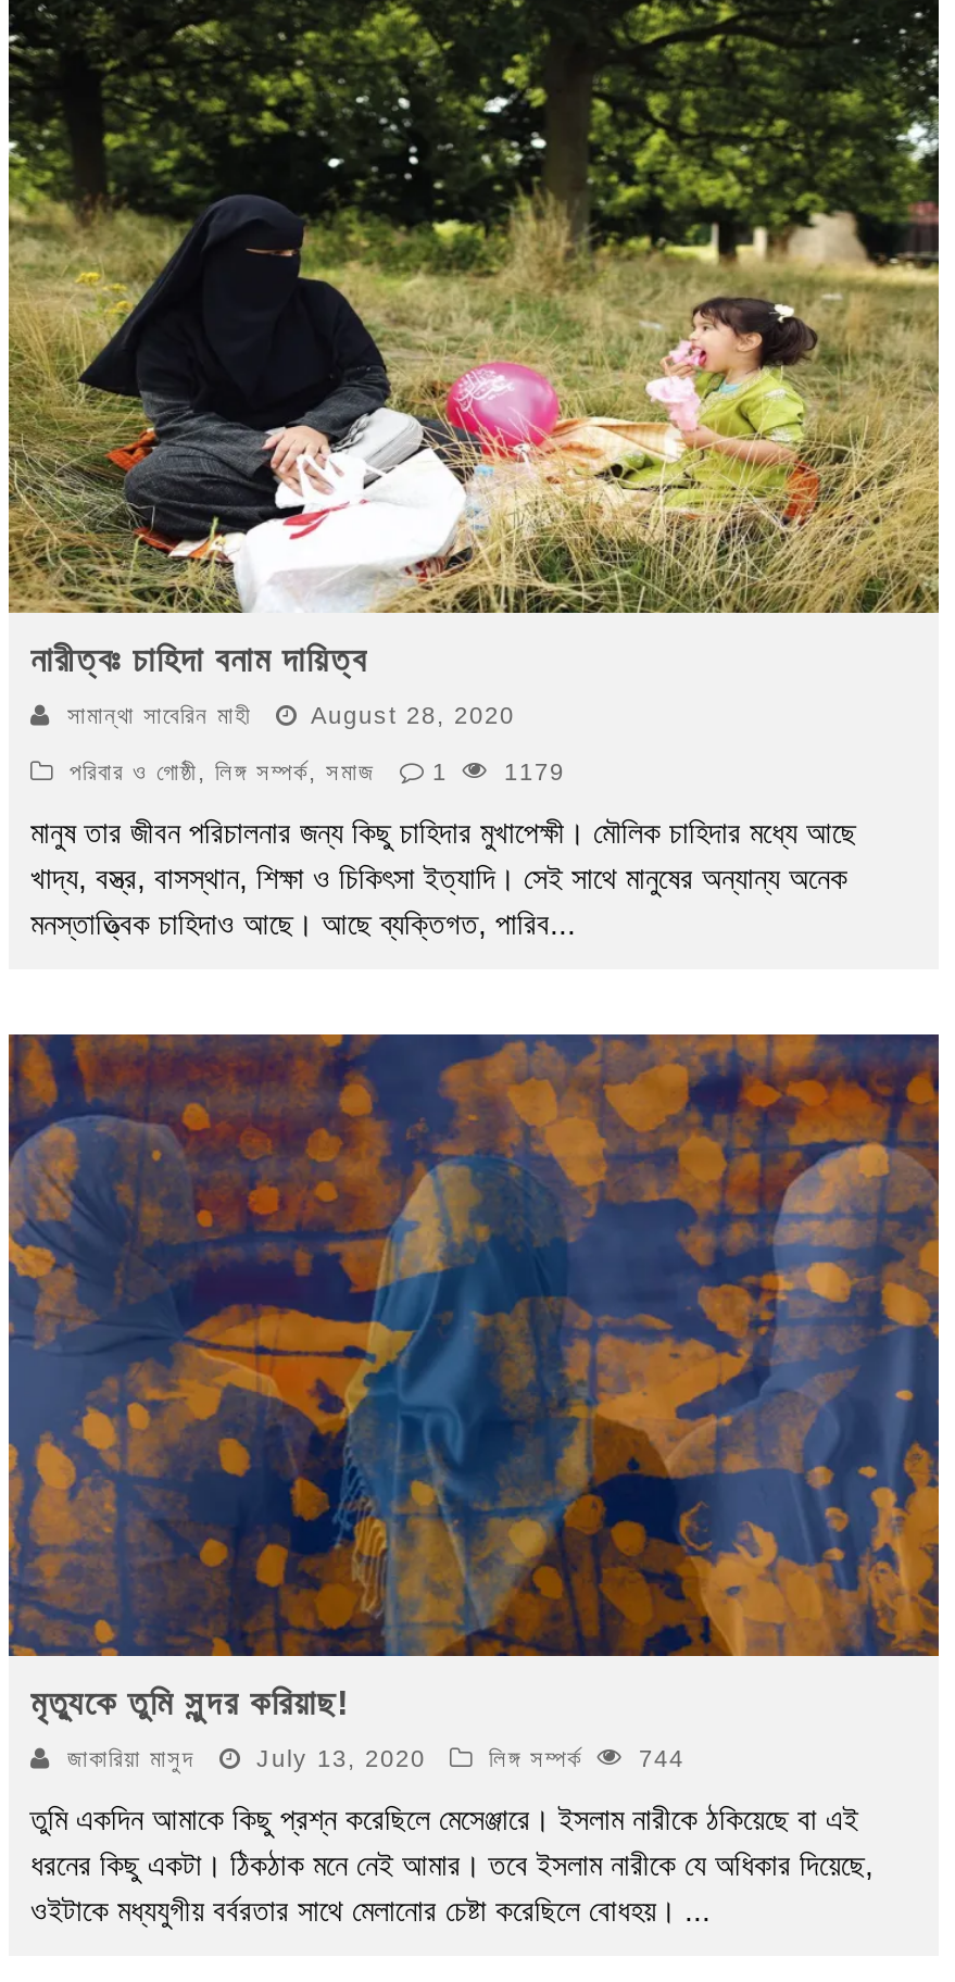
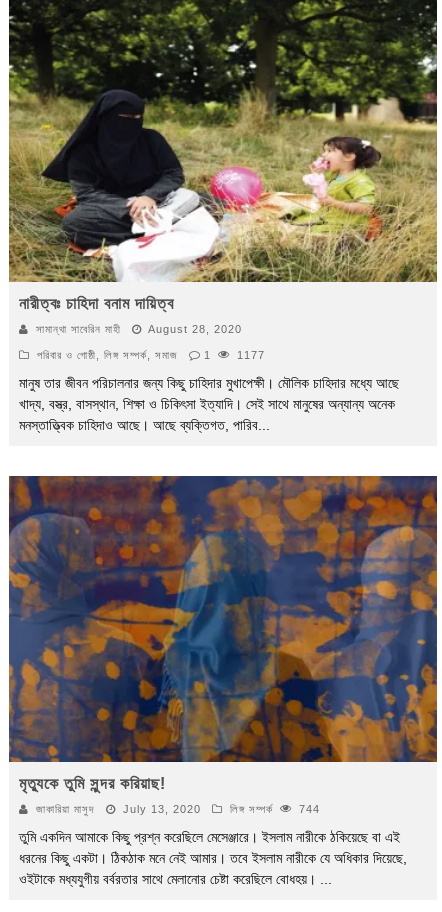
- 1 1179
+ 1 1177
